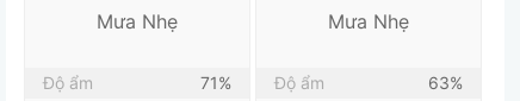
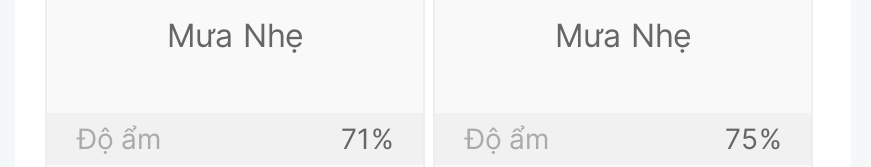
- 63%
+ 75%
